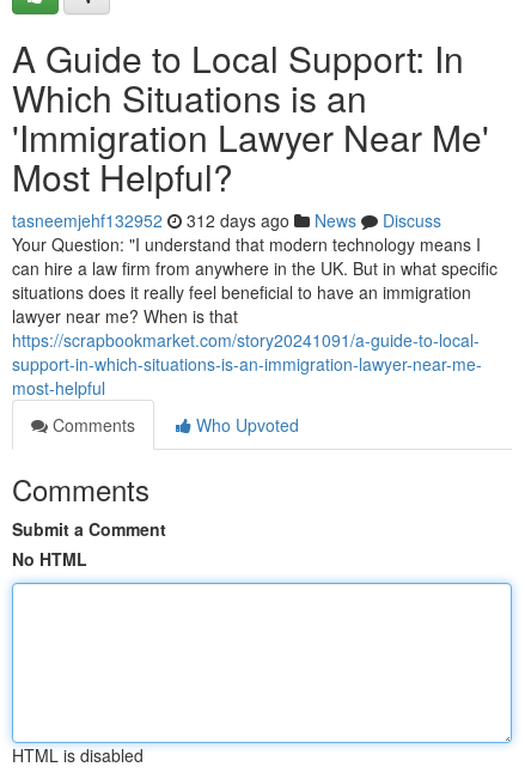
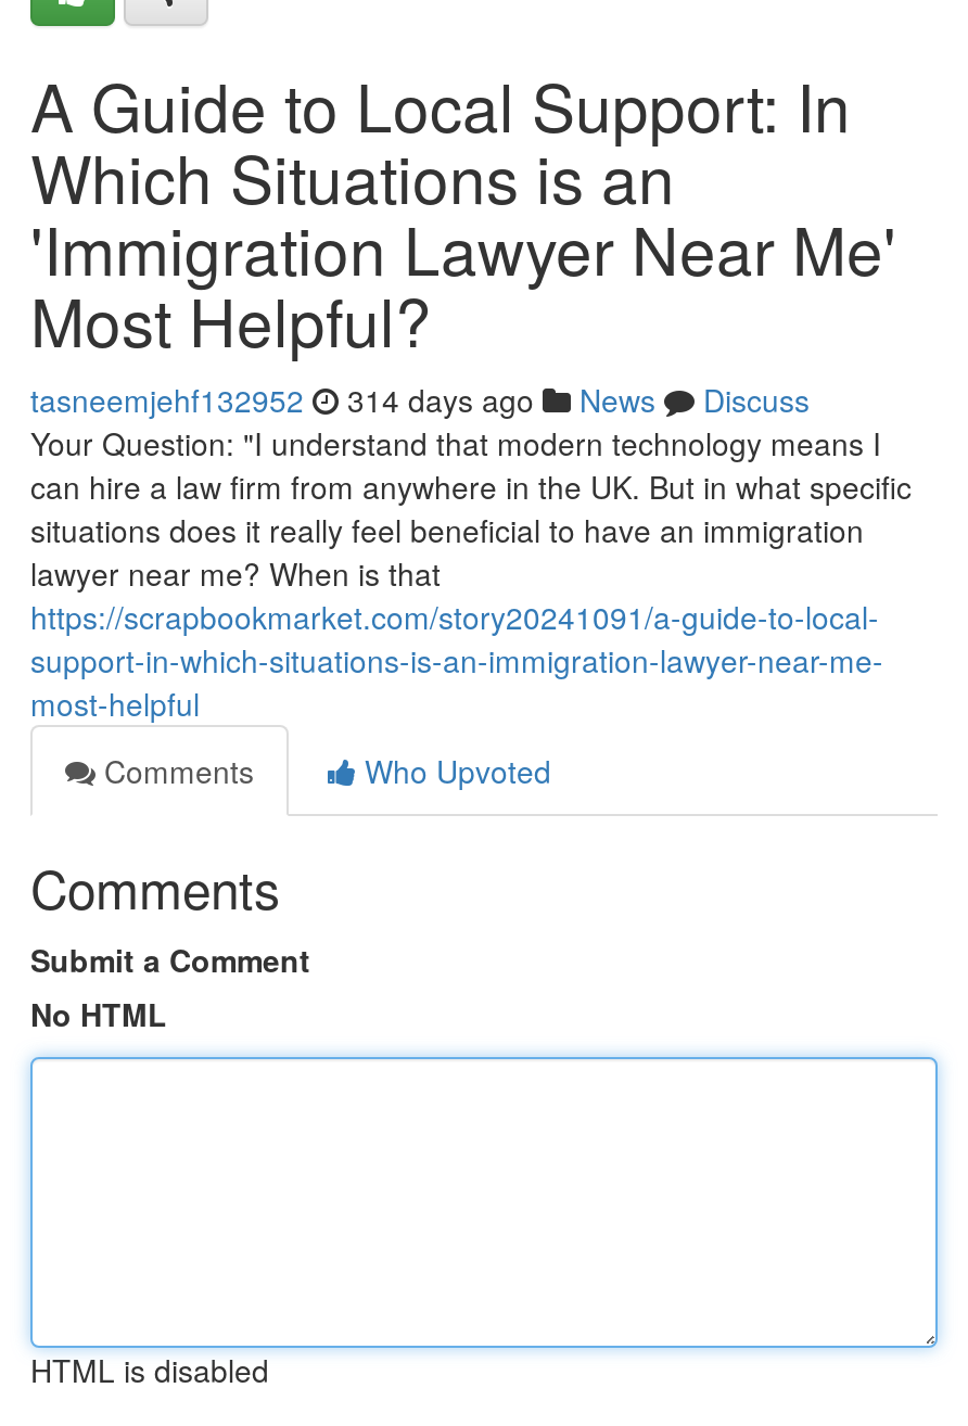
- tasneemjehf132952 312 days ago News Discuss
+ tasneemjehf132952 314 days ago News Discuss
